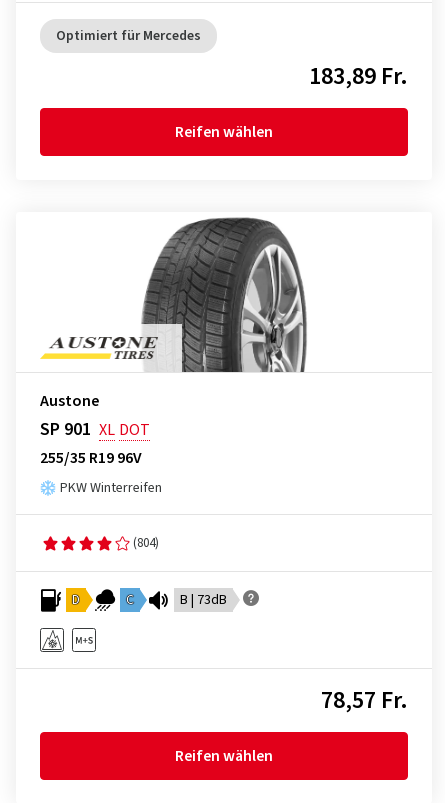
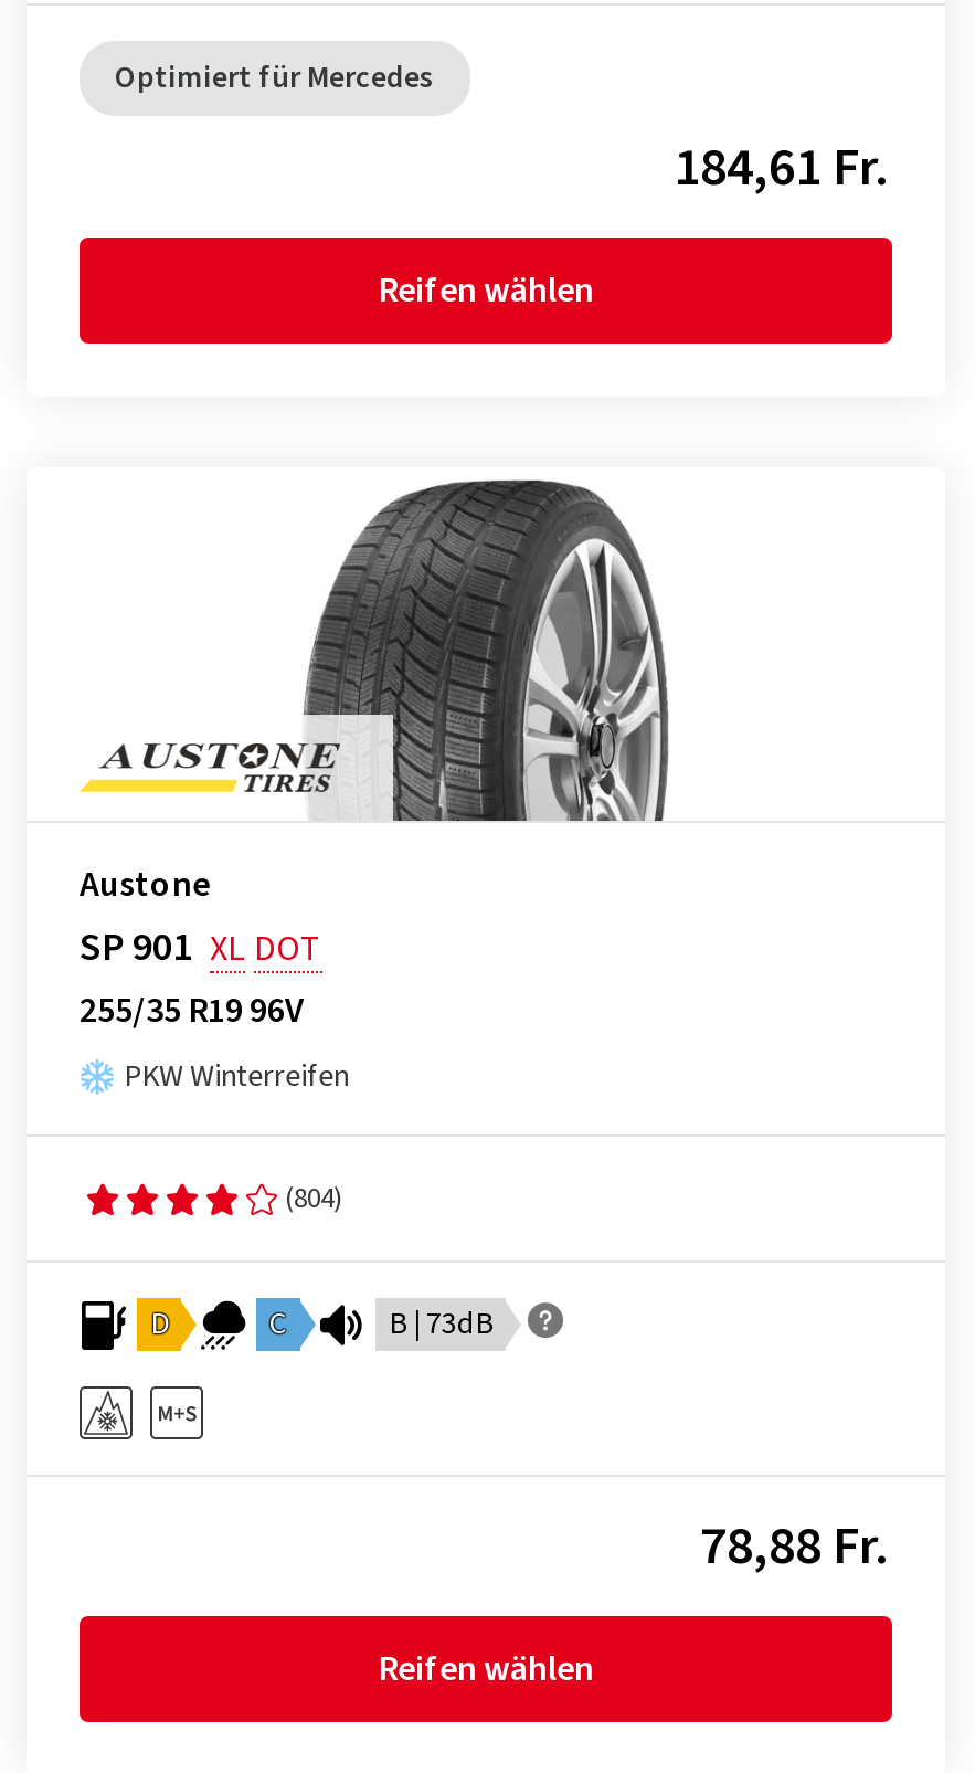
- 183,89 Fr.
+ 184,61 Fr.

- 78,57 Fr.
+ 78,88 Fr.
